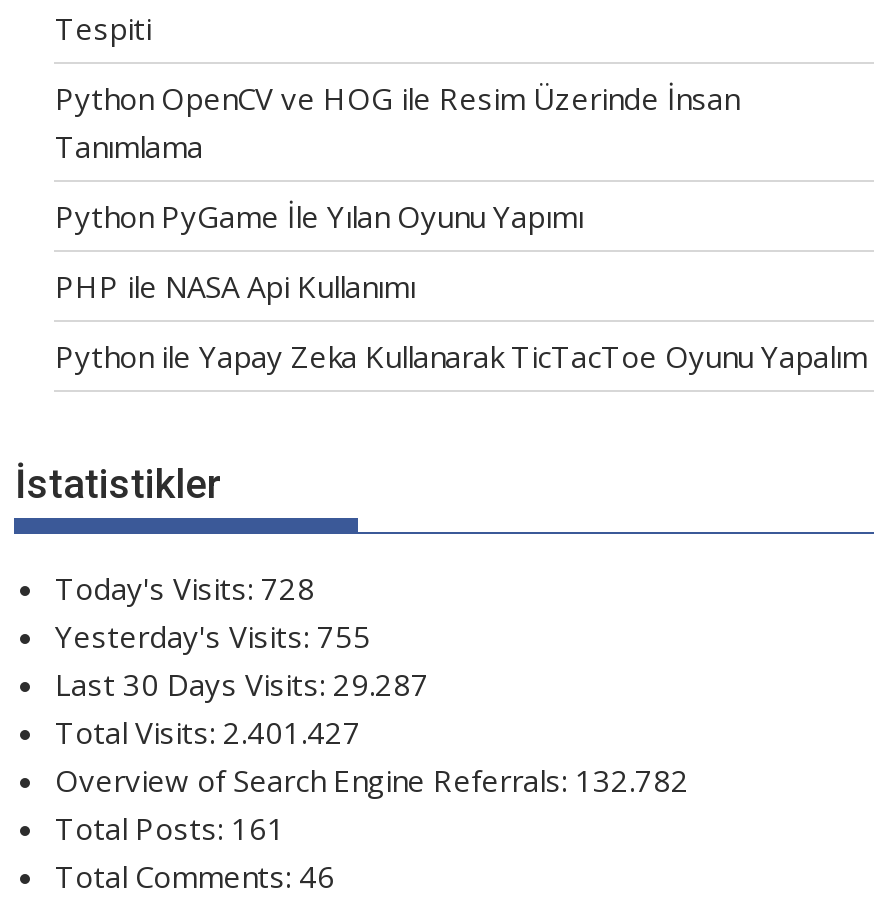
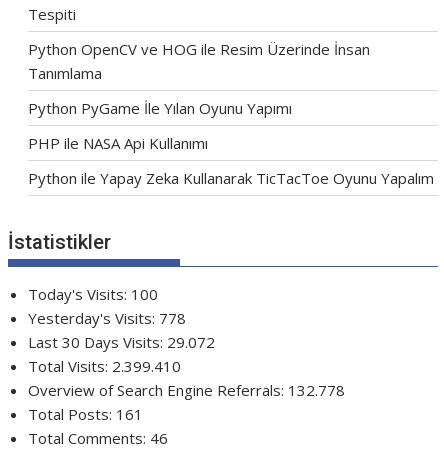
- Today's Visits: 728
+ Today's Visits: 100

- Yesterday's Visits: 755
+ Yesterday's Visits: 778

- Last 30 Days Visits: 29.287
+ Last 30 Days Visits: 29.072

- Total Visits: 2.401.427
+ Total Visits: 2.399.410

- Overview of Search Engine Referrals: 132.782
+ Overview of Search Engine Referrals: 132.778
